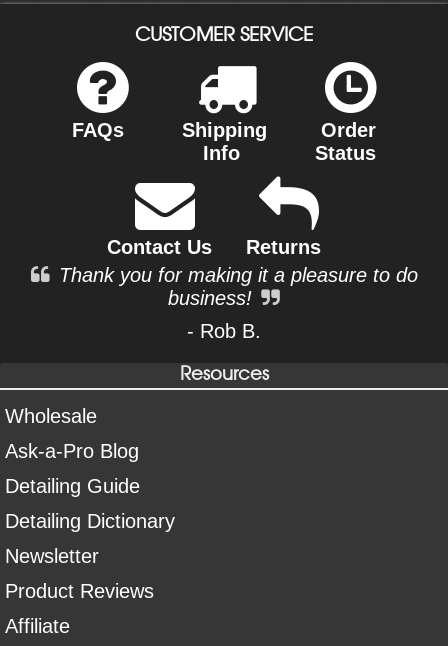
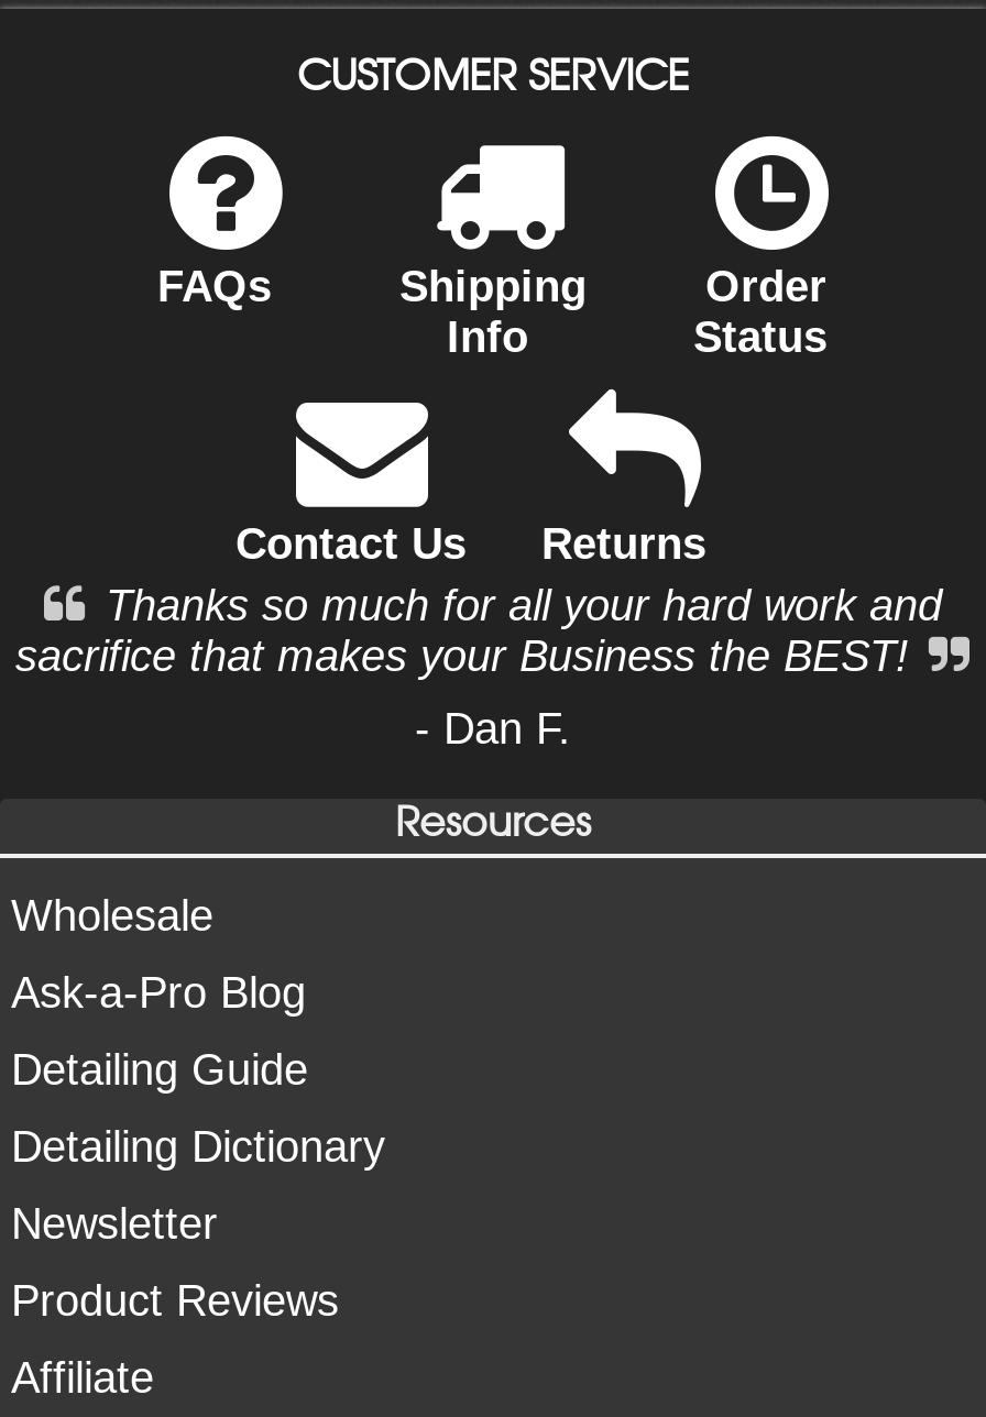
- Thank you for making it a pleasure to do
- business!
+ Thanks so much for all your hard work and
+ sacrifice that makes your Business the BEST!

- - Rob B.
+ - Dan F.
